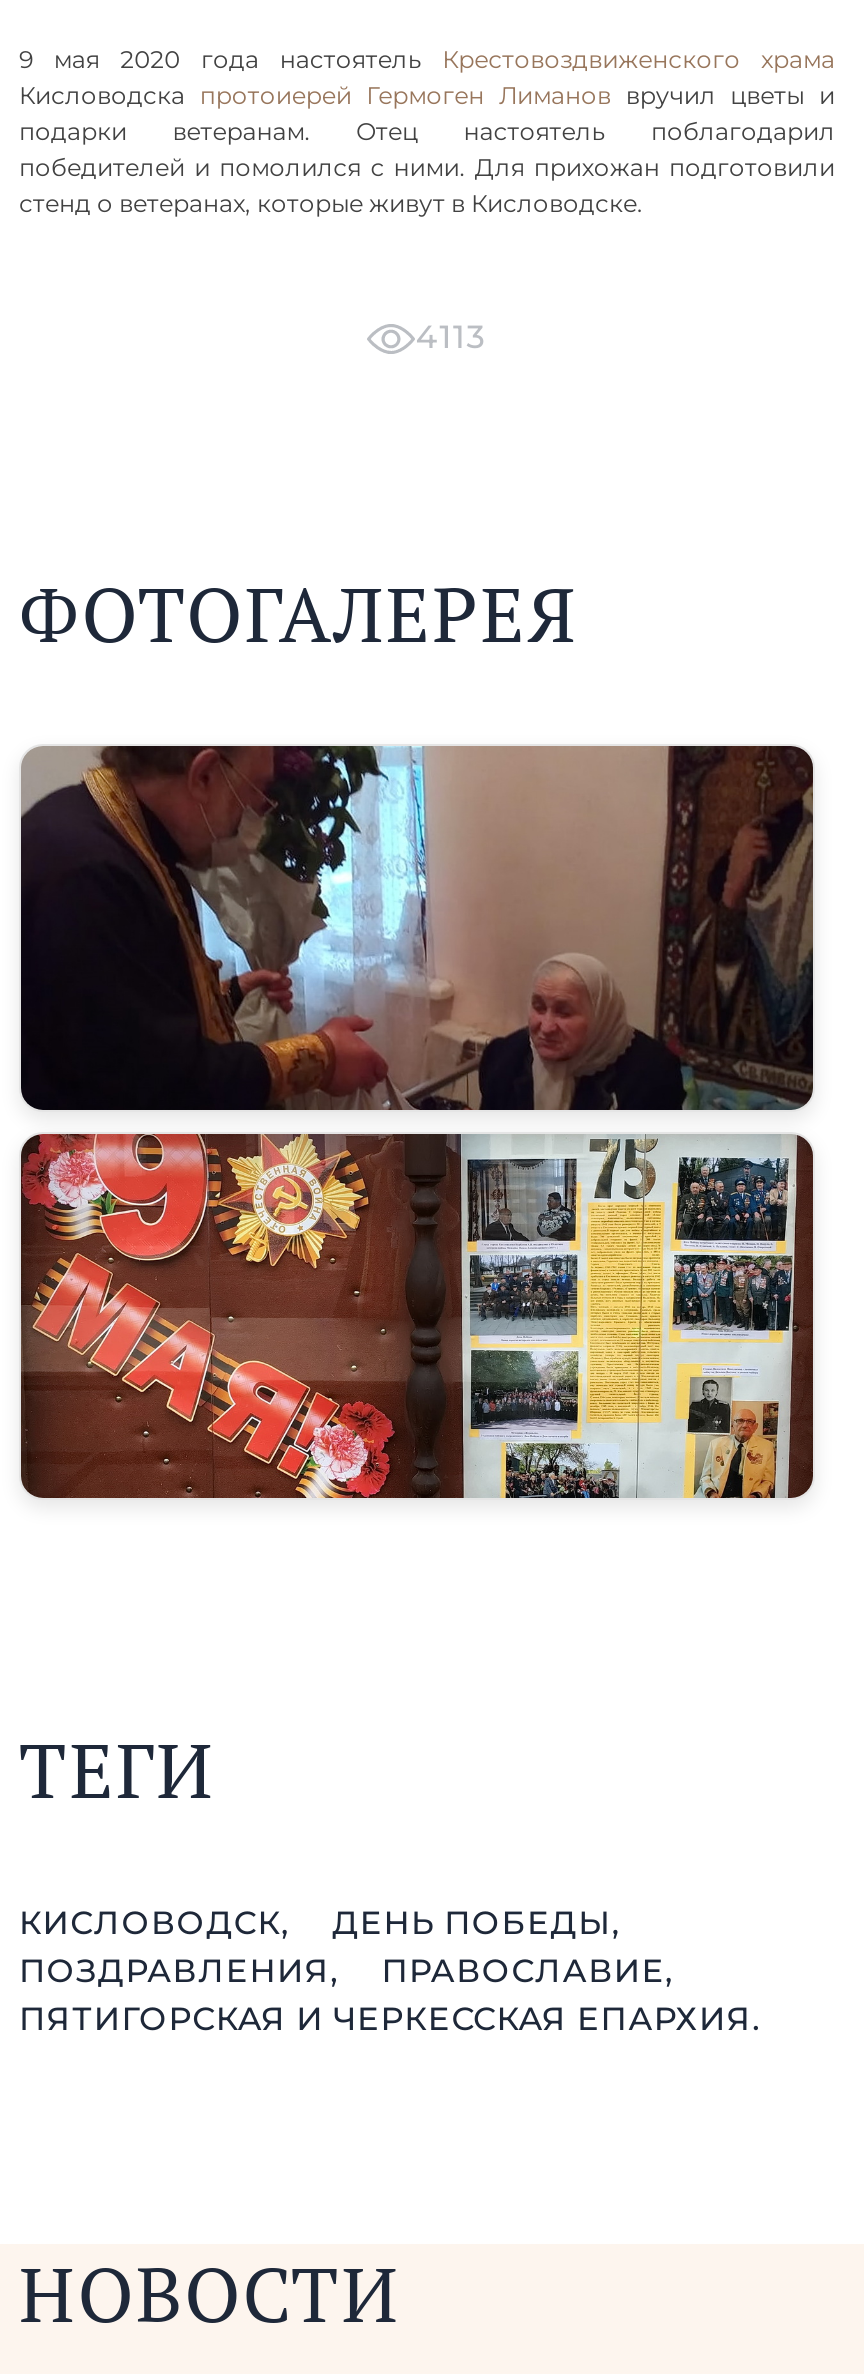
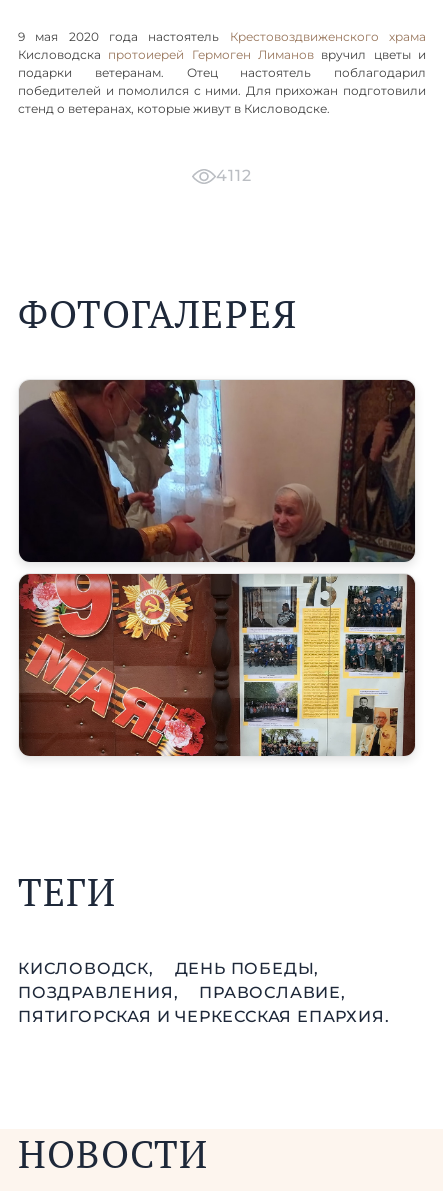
- 4113
+ 4112
